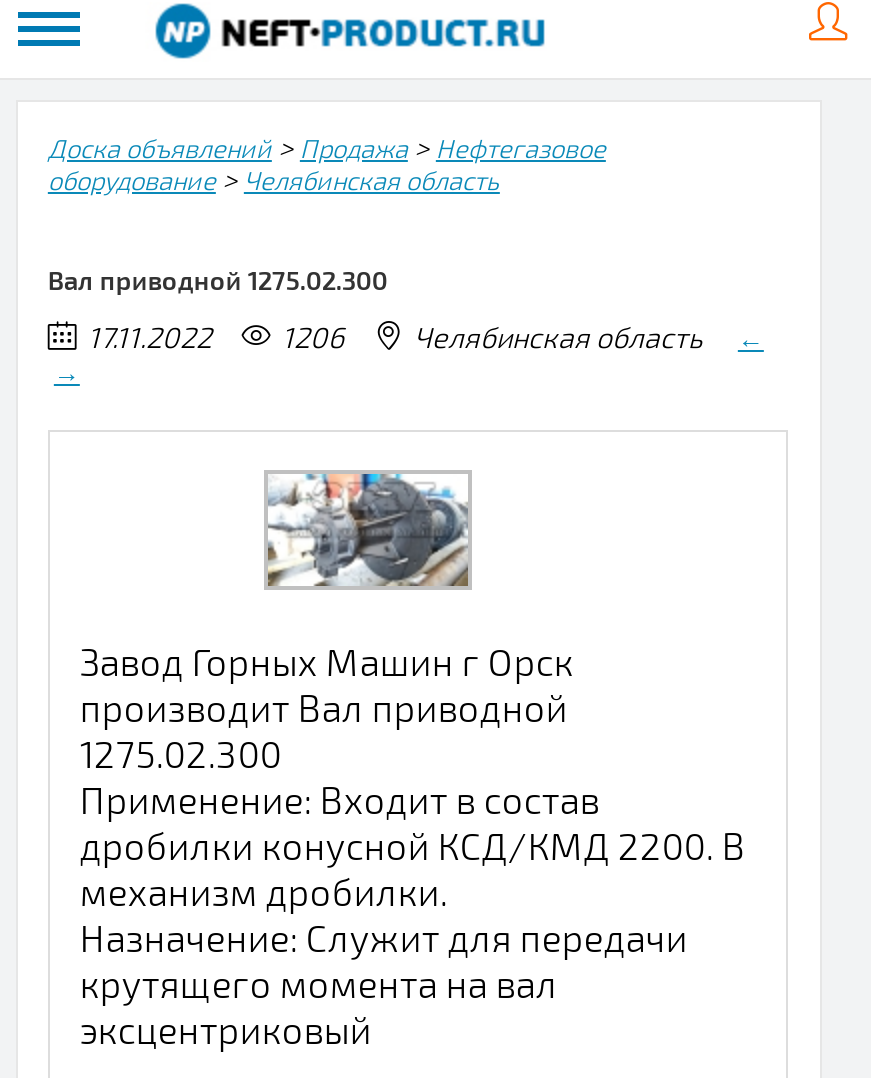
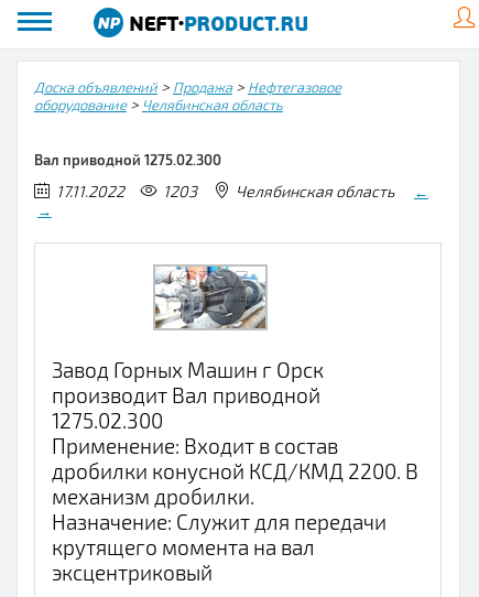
- 1206
+ 1203
